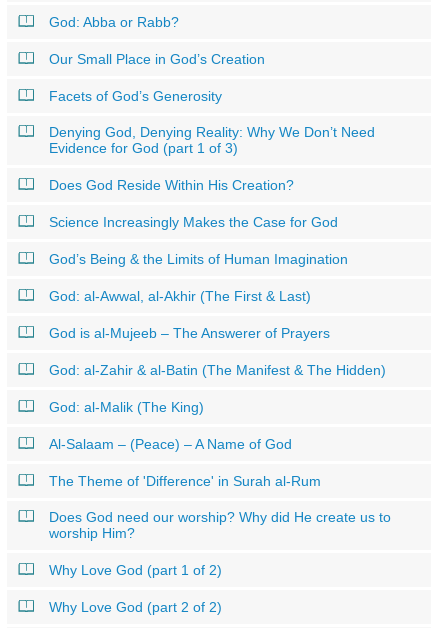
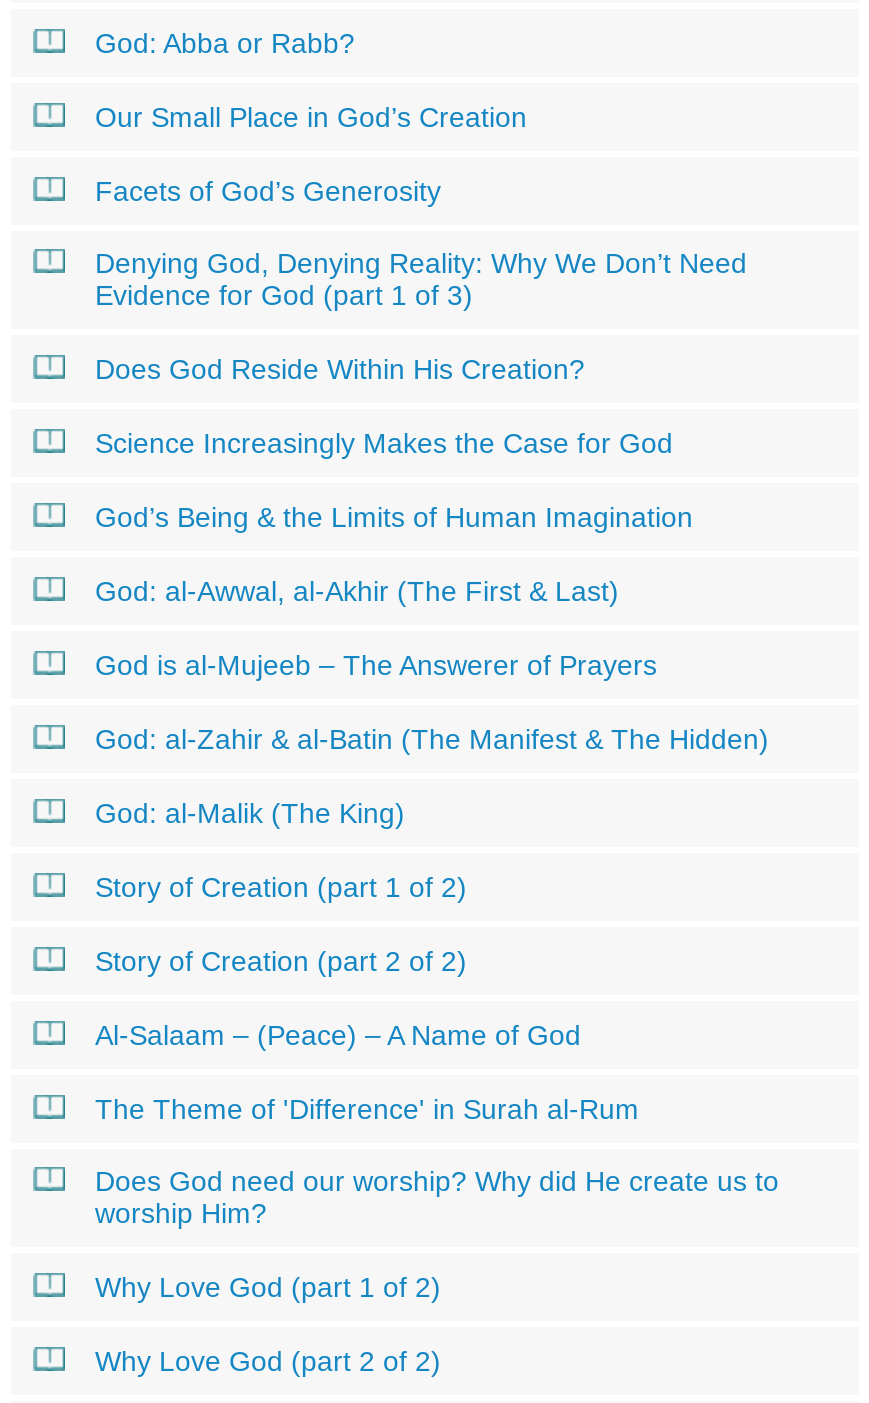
+ Story of Creation (part 1 of 2)
+ Story of Creation (part 2 of 2)
